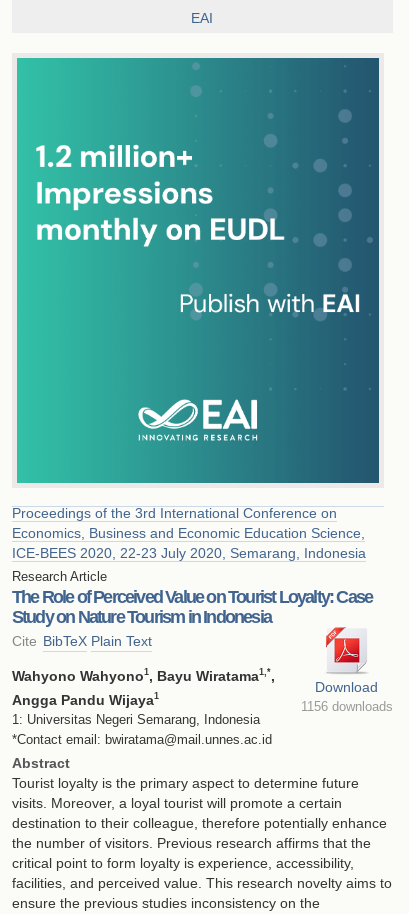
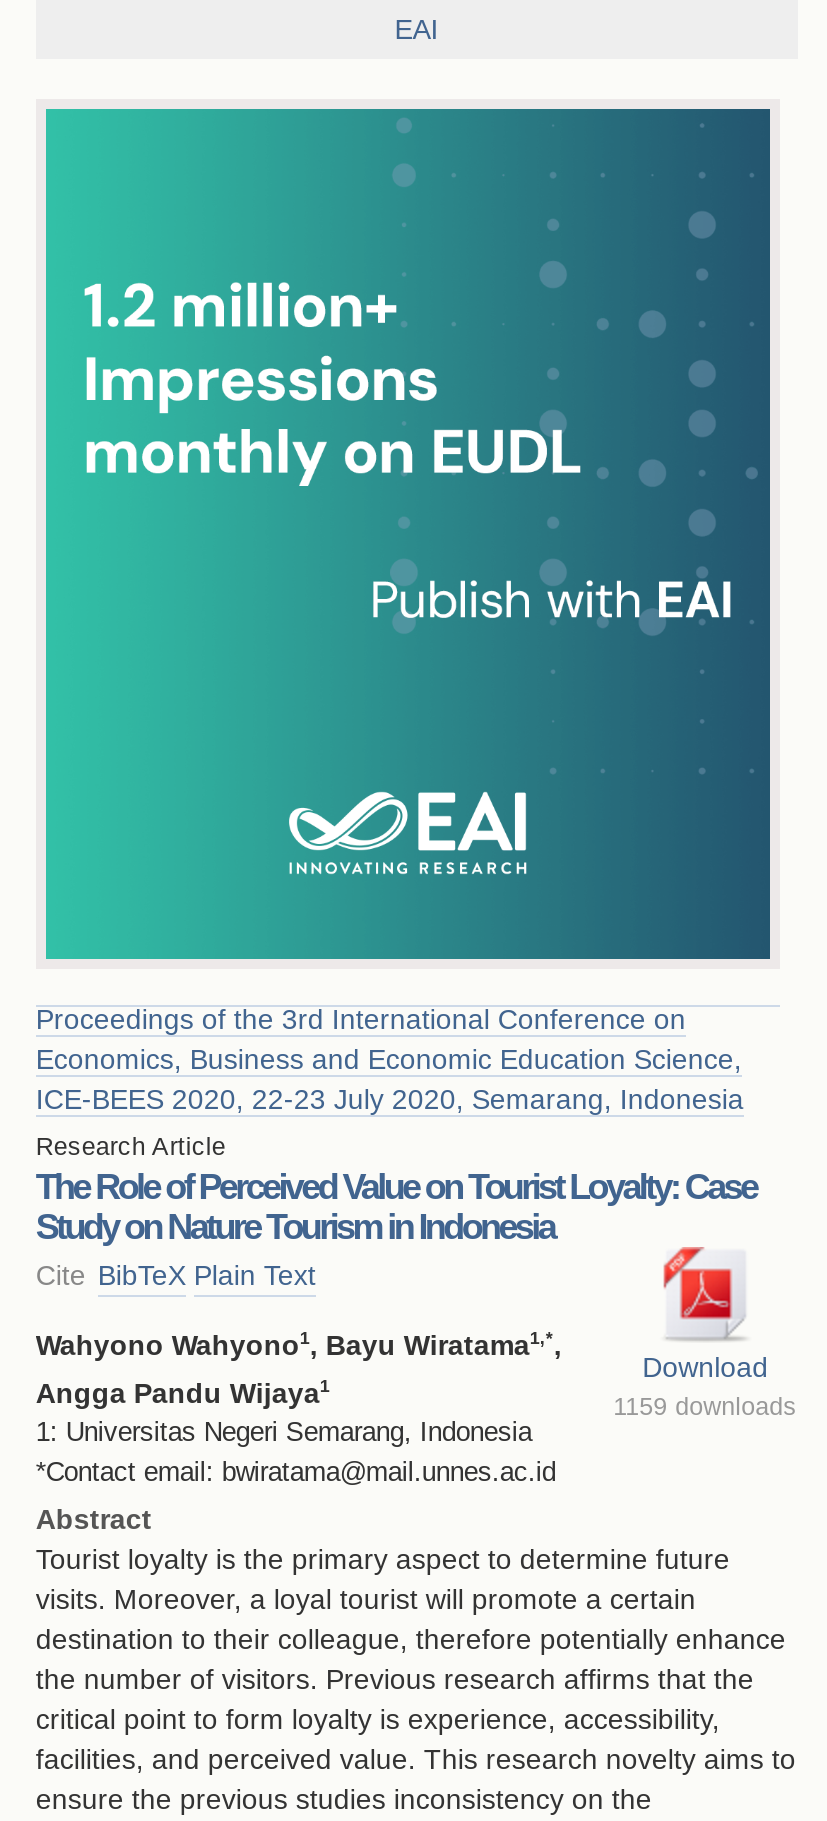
- 1156 downloads
+ 1159 downloads
